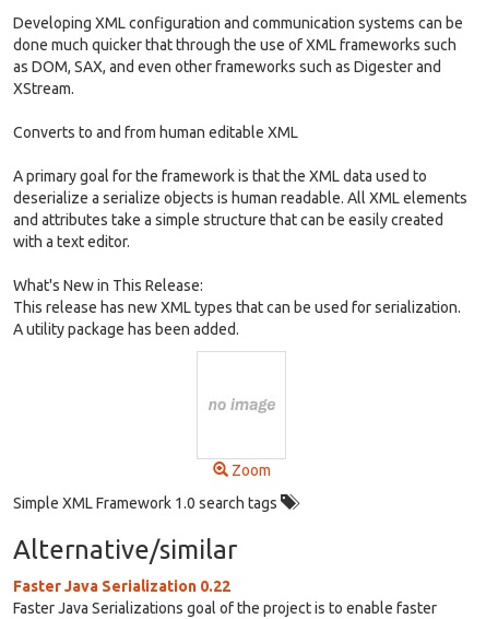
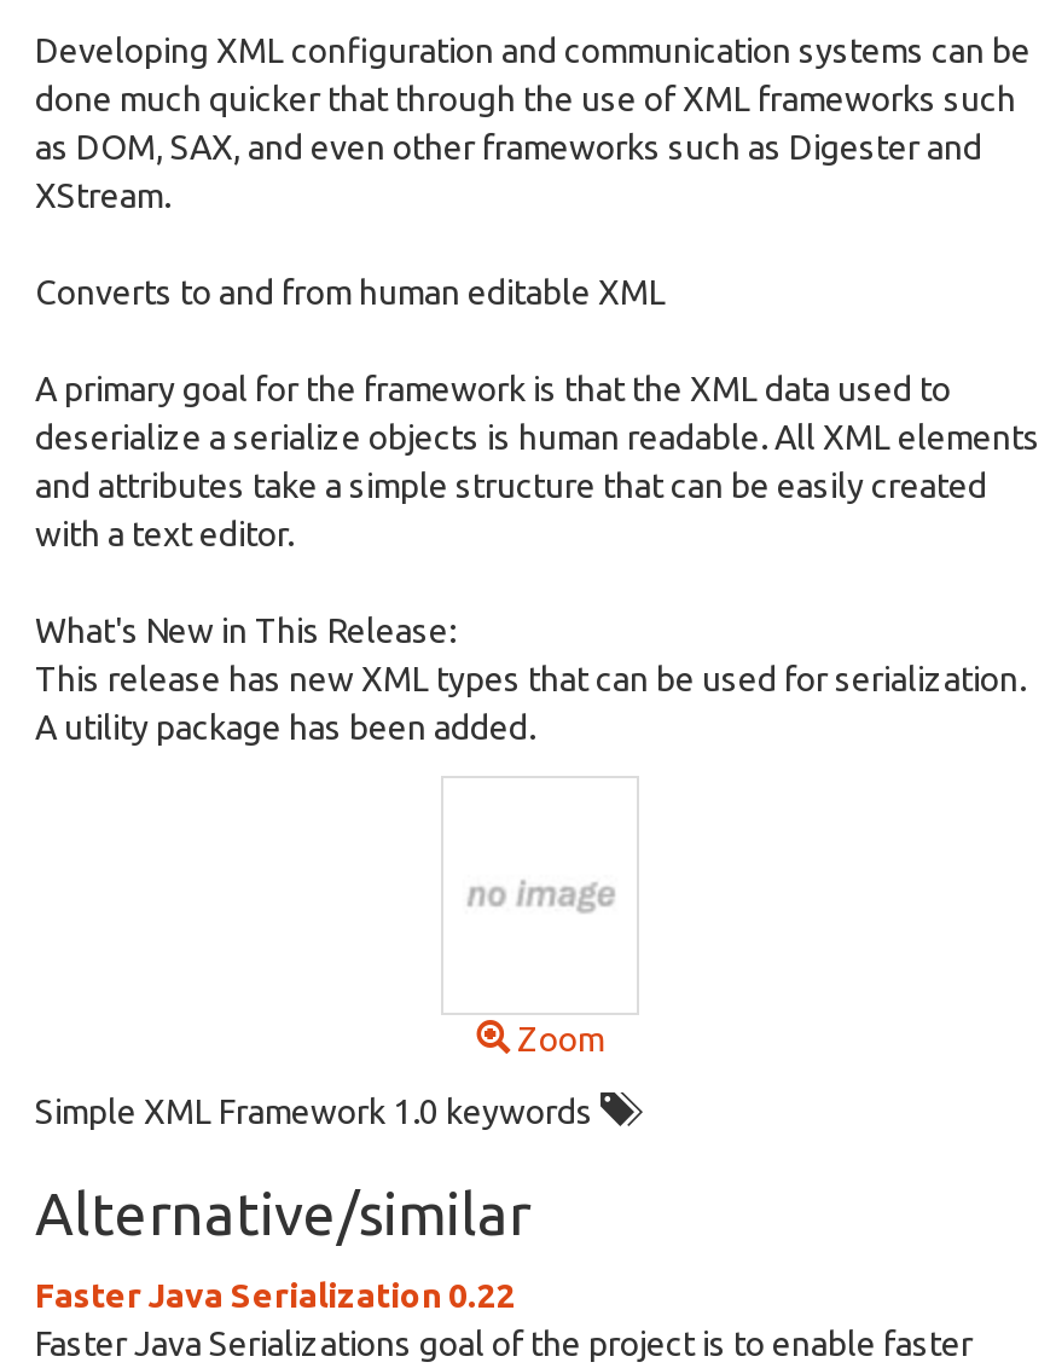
- Simple XML Framework 1.0 search tags
+ Simple XML Framework 1.0 keywords
